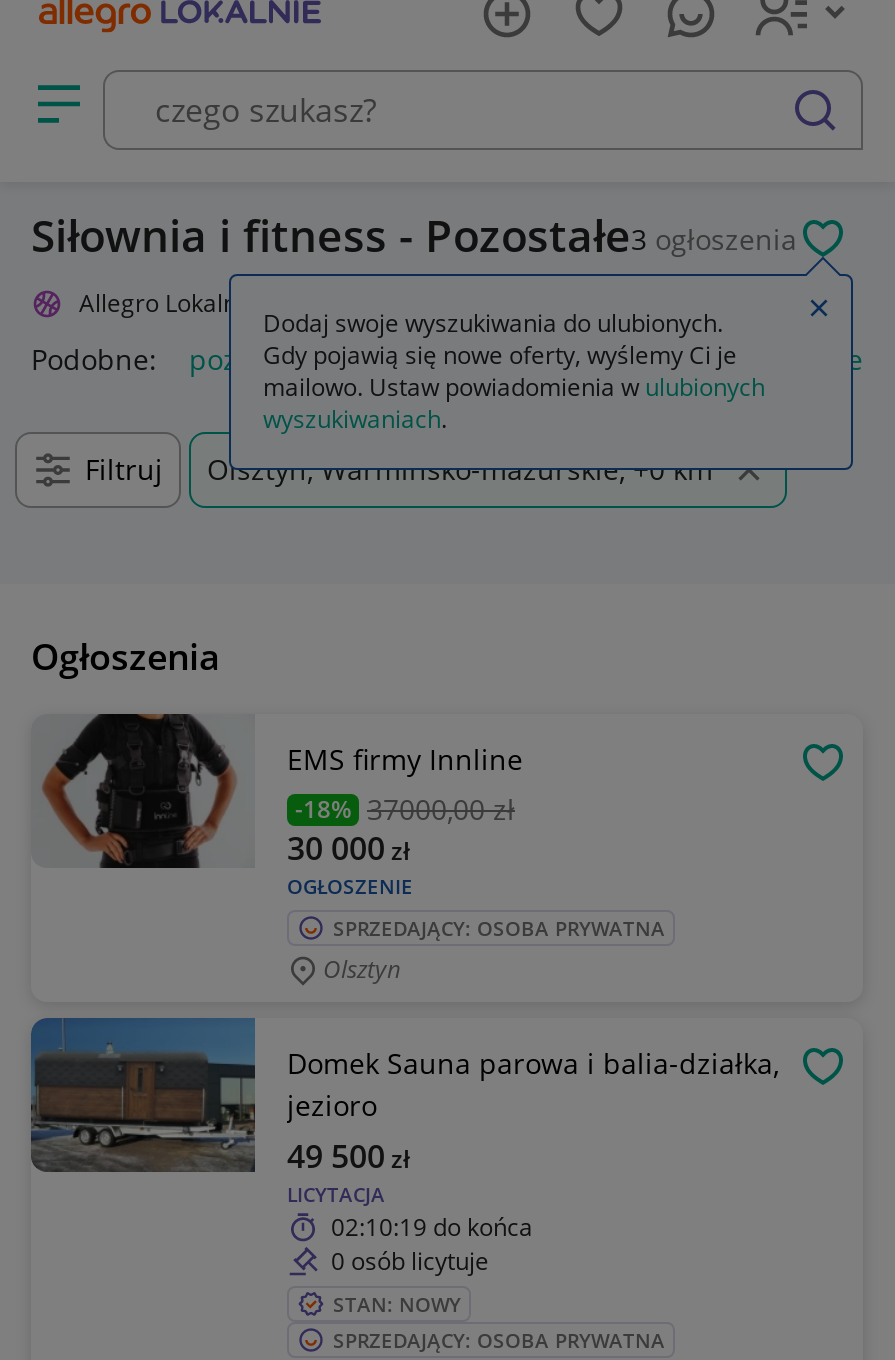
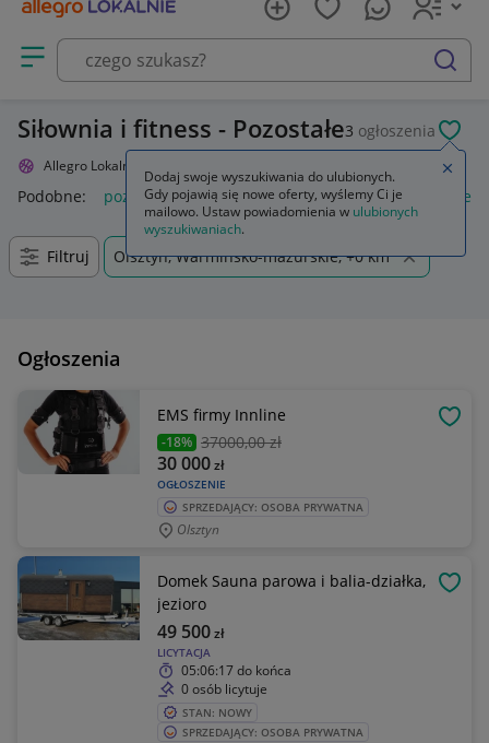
- 02:10:19 do końca
+ 05:06:17 do końca
